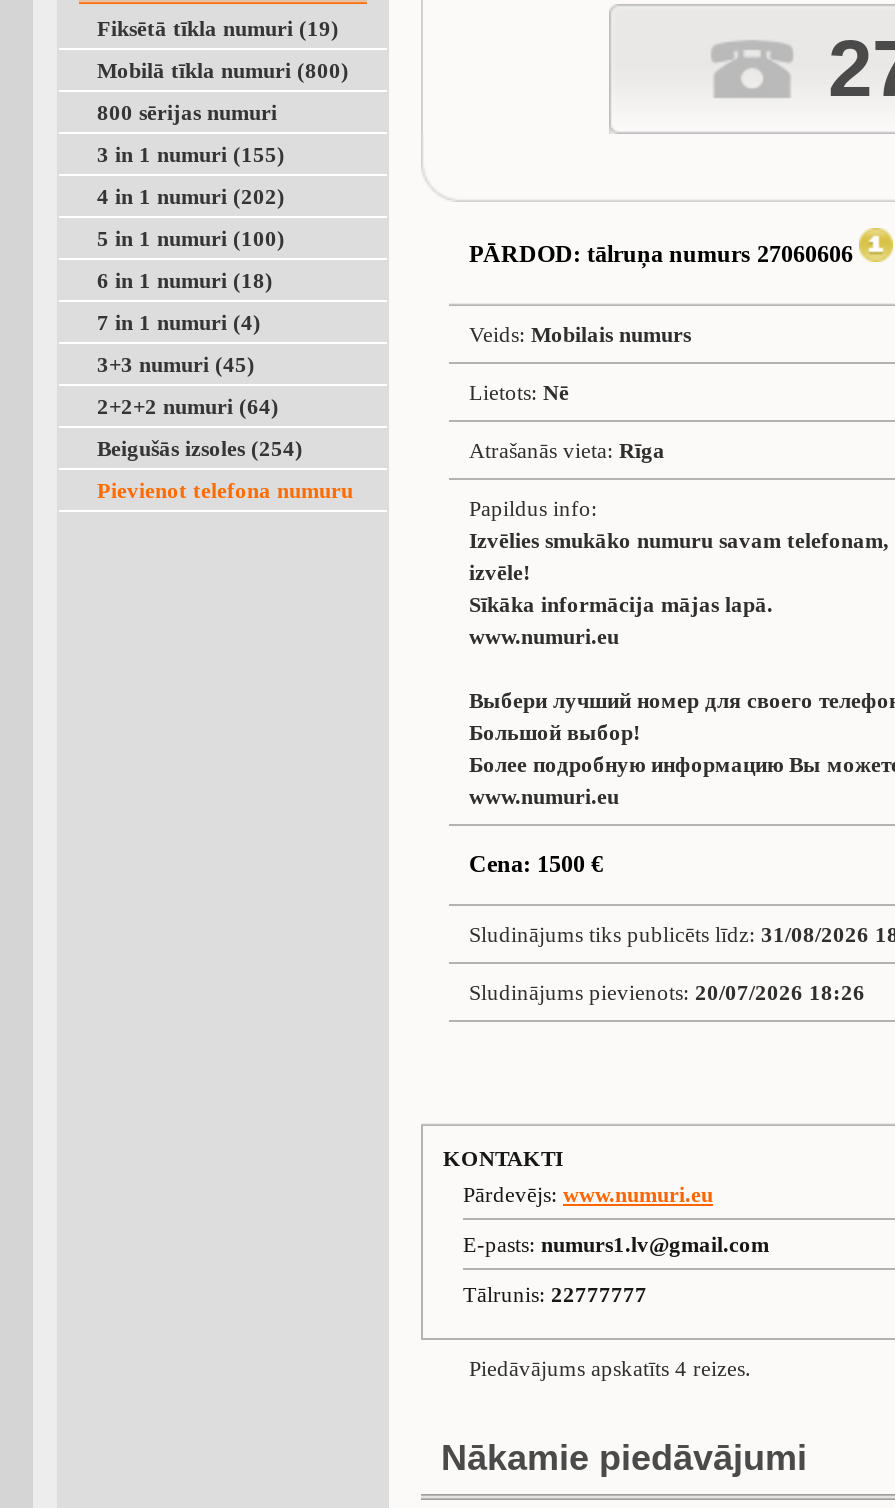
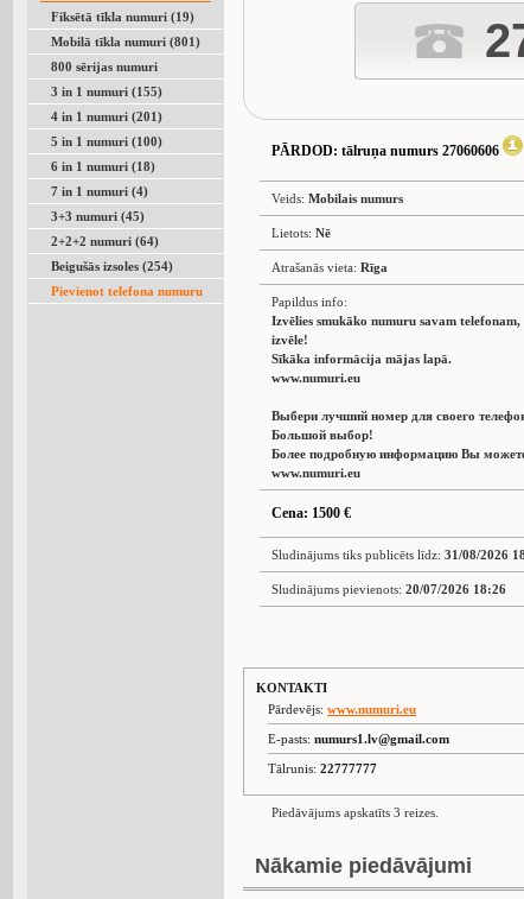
- Mobilā tīkla numuri (800)
+ Mobilā tīkla numuri (801)

- 4 in 1 numuri (202)
+ 4 in 1 numuri (201)

- Piedāvājums apskatīts 4 reizes.
+ Piedāvājums apskatīts 3 reizes.
